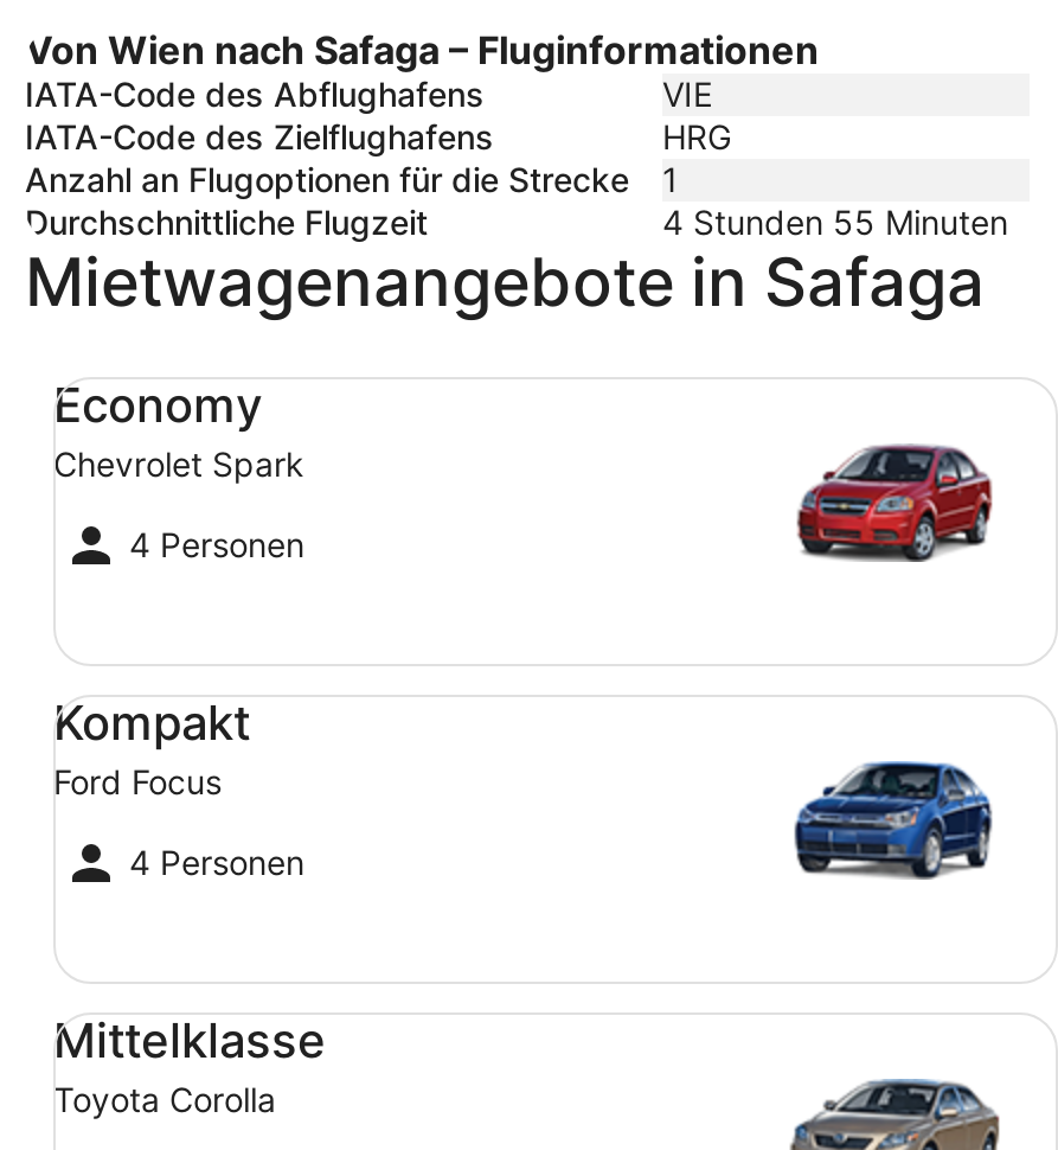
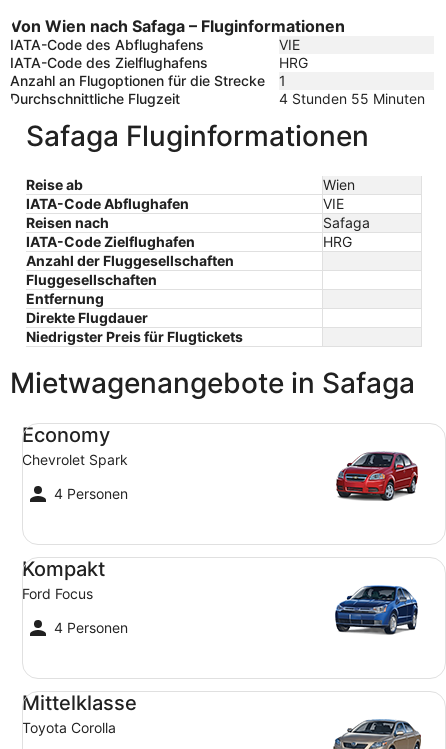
+ Safaga Fluginformationen
+ Reise ab
+ Wien
+ IATA-Code Abflughafen
+ VIE
+ Reisen nach
+ Safaga
+ IATA-Code Zielflughafen
+ HRG
+ Anzahl der Fluggesellschaften
+ Fluggesellschaften
+ Entfernung
+ Direkte Flugdauer
+ Niedrigster Preis für Flugtickets
